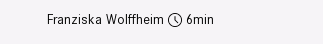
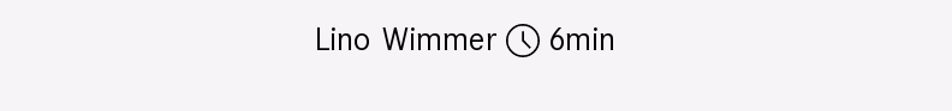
- Franziska Wolffheim
+ Lino Wimmer
